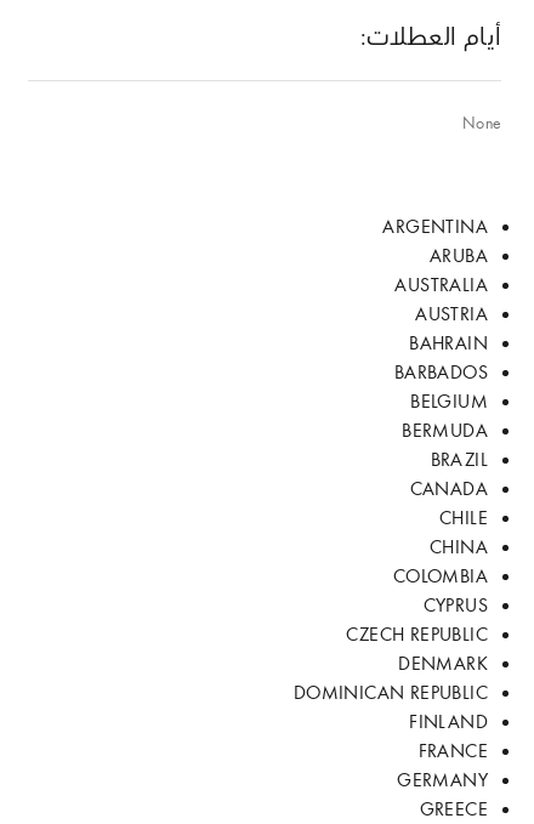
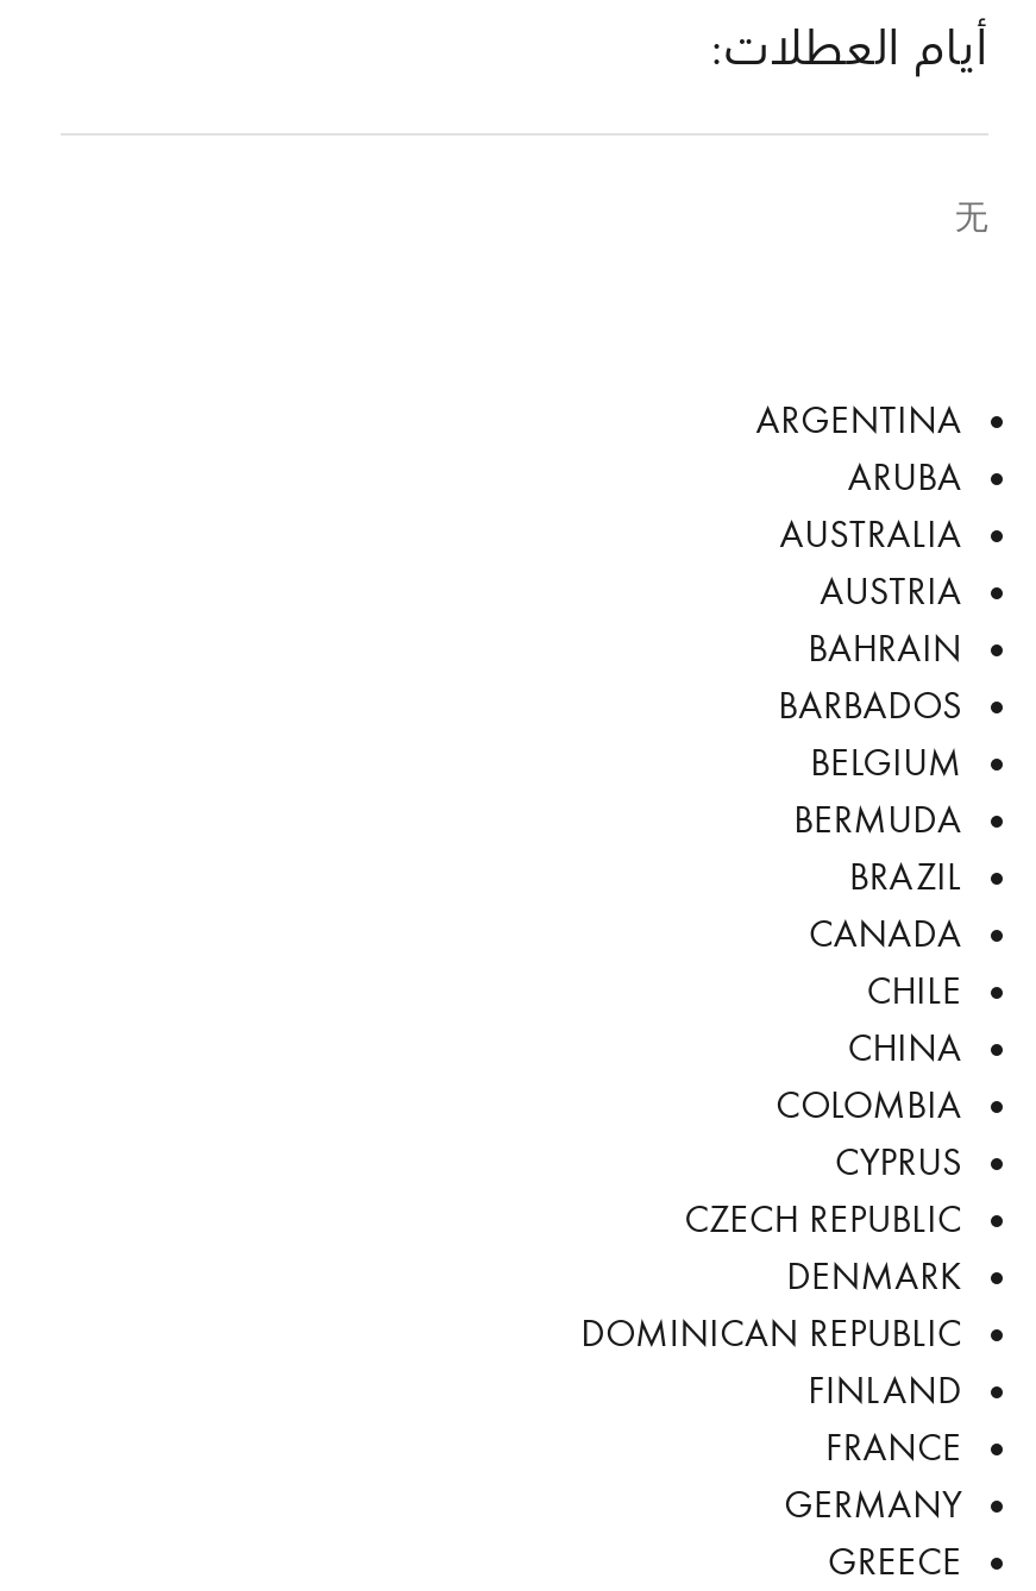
- None
+ 无
